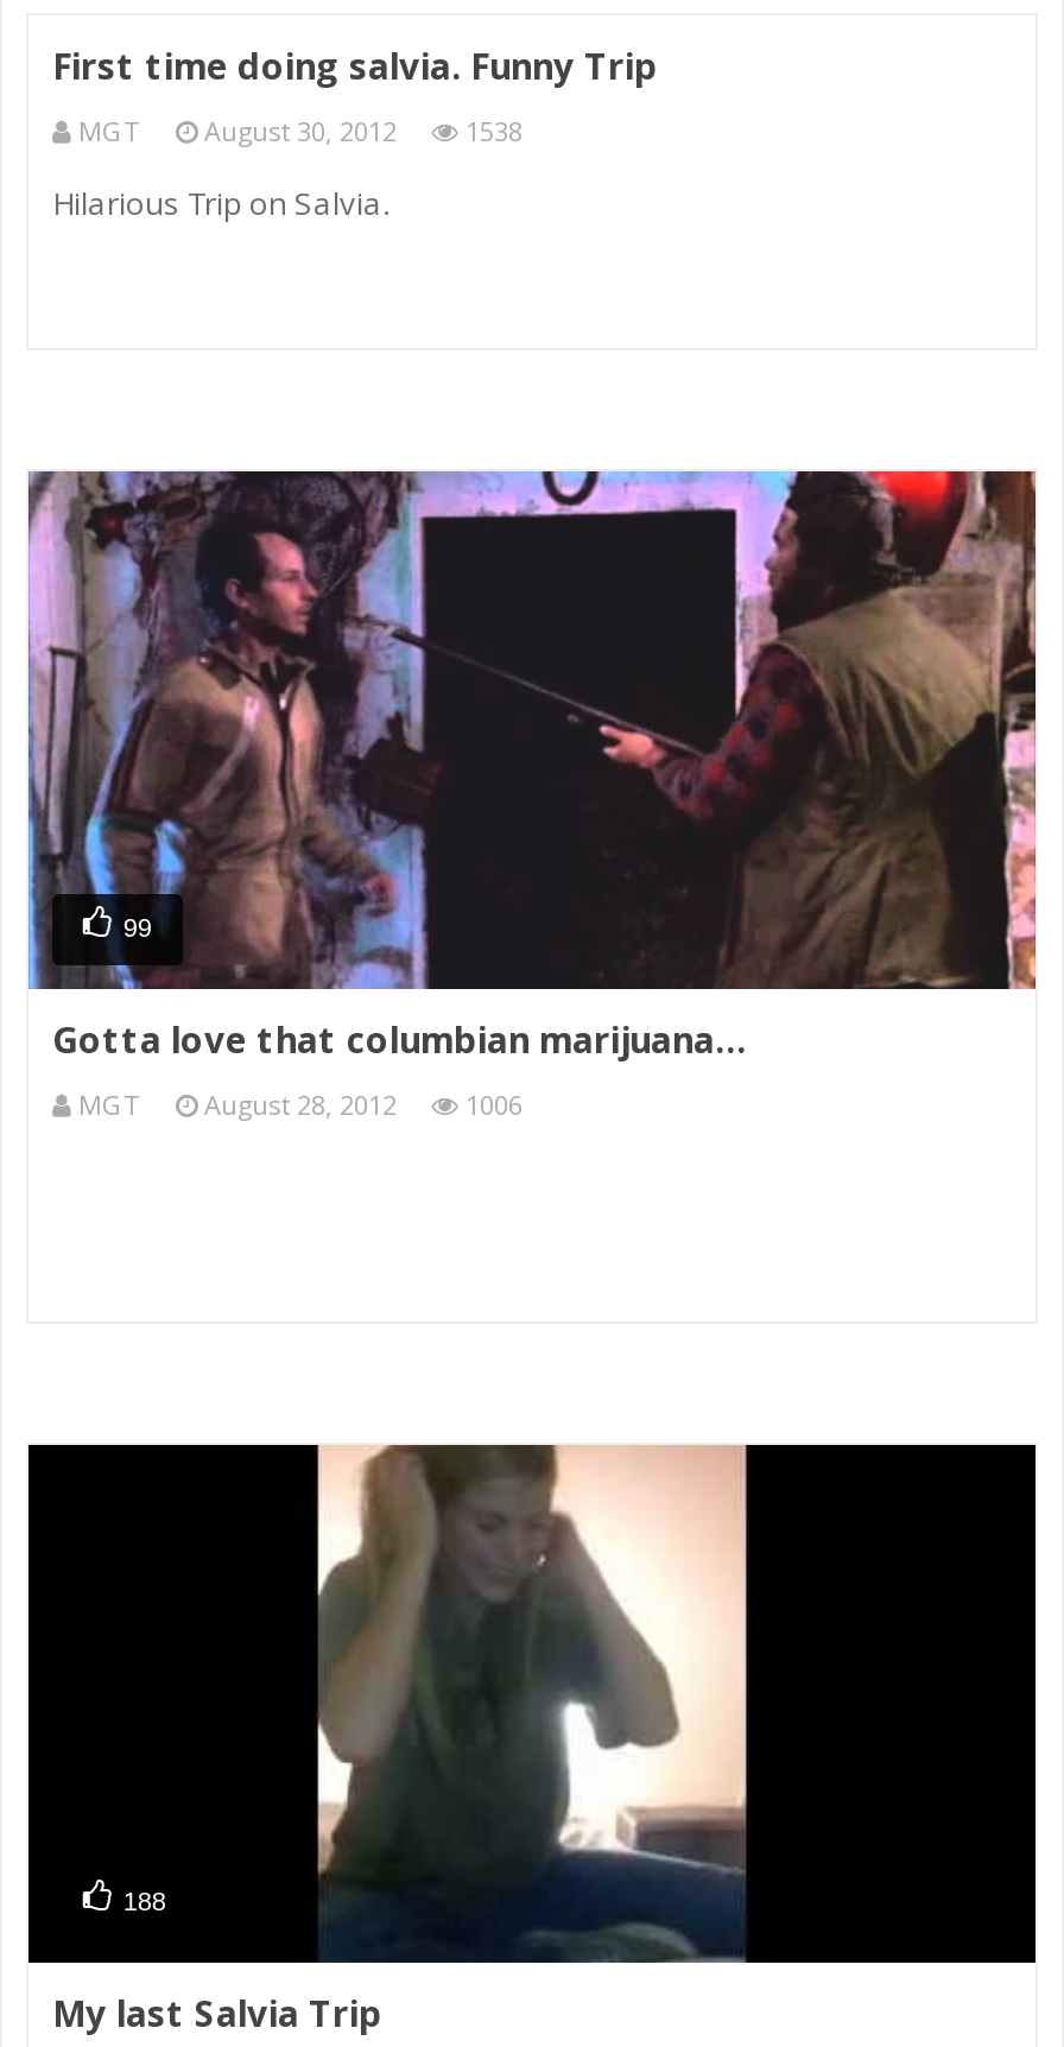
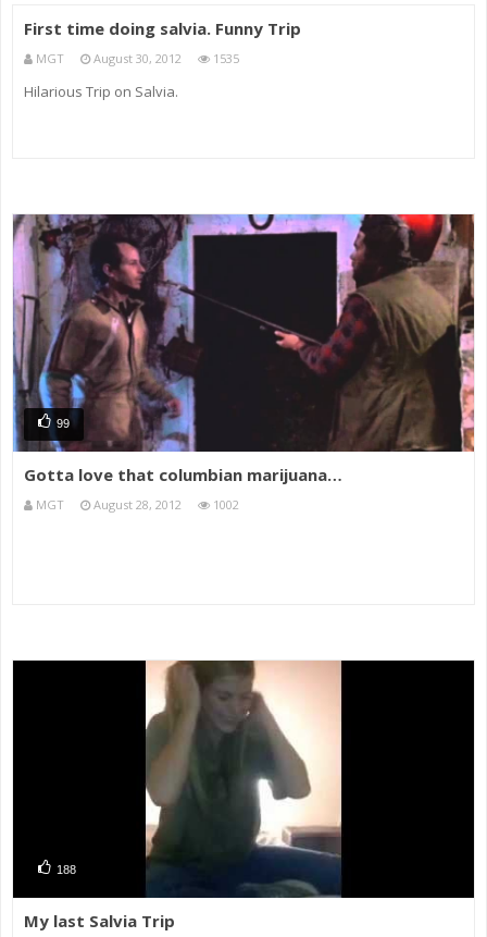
- MGT August 30, 2012 1538
+ MGT August 30, 2012 1535

- MGT August 28, 2012 1006
+ MGT August 28, 2012 1002
